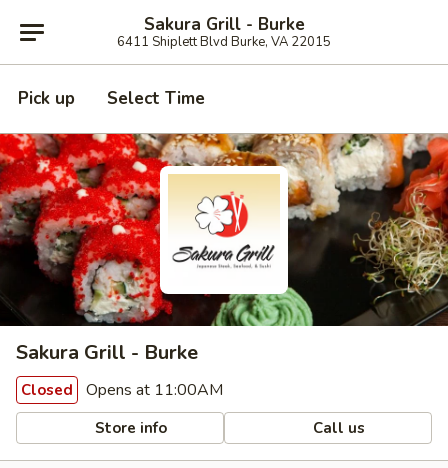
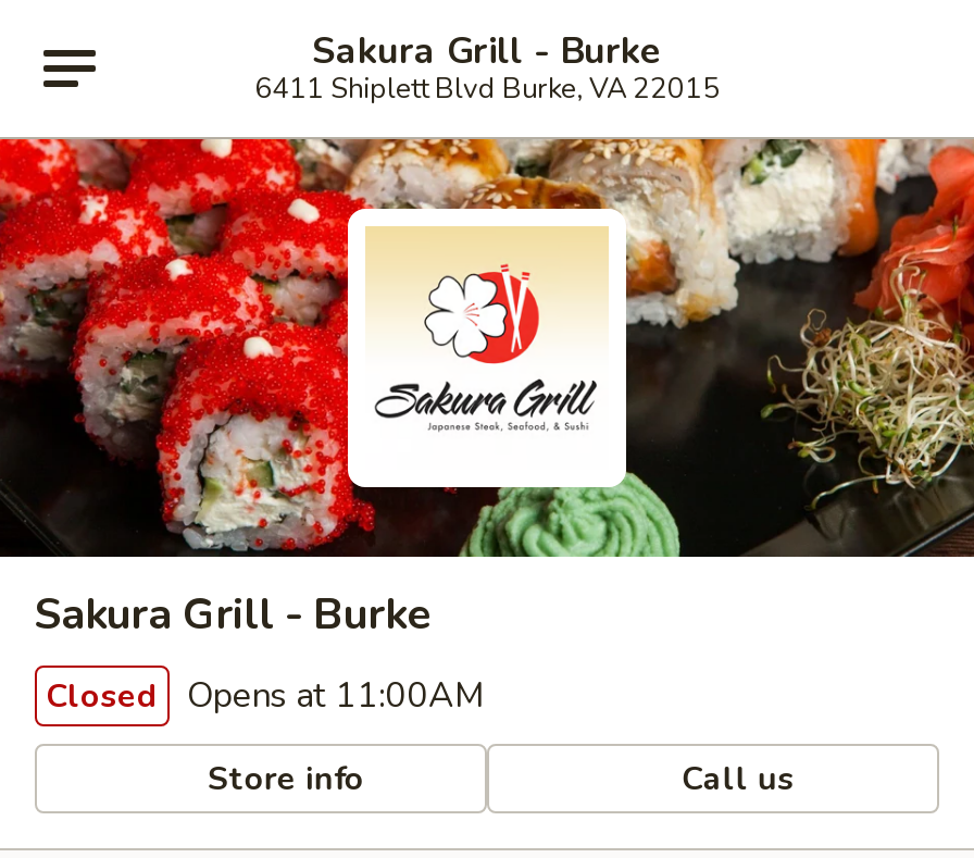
- Pick up
- Select Time
